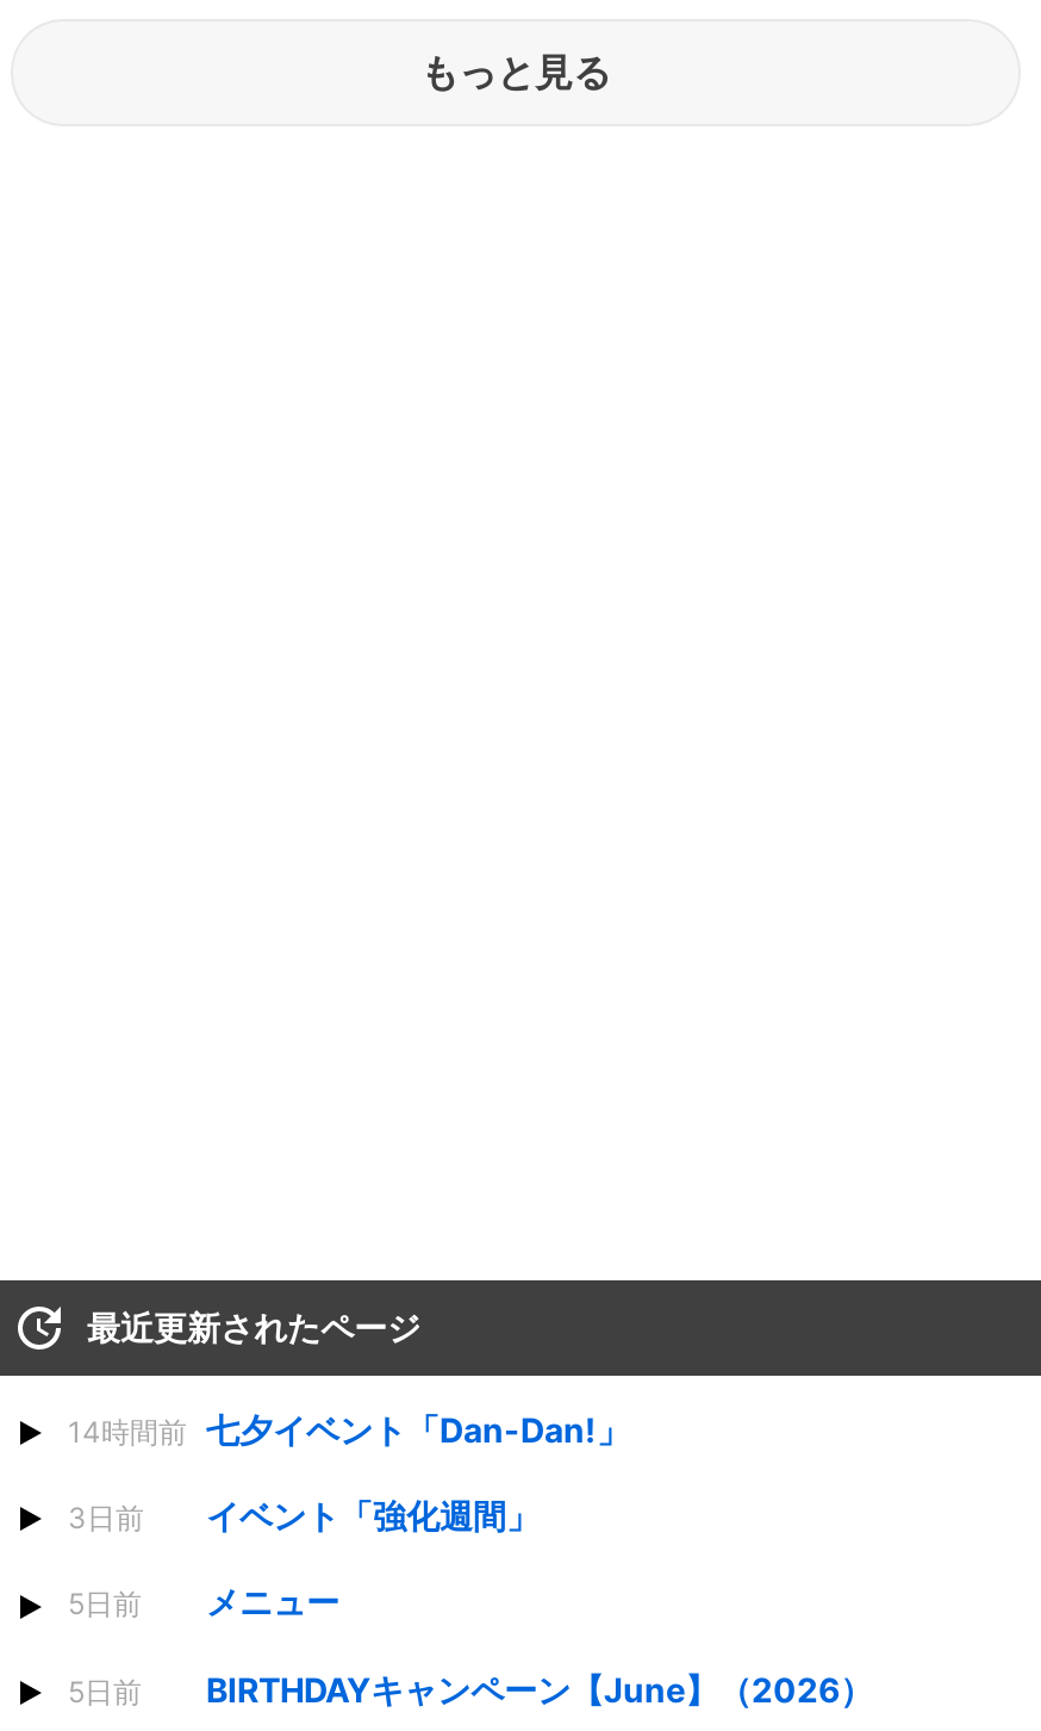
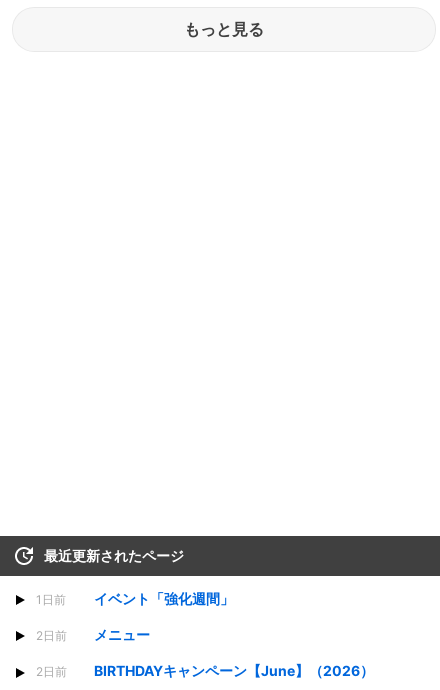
- 14時間前 七夕イベント「Dan-Dan!」
- 3日前
+ 1日前

- 5日前 メニュー
+ 2日前 メニュー

- 5日前 BIRTHDAYキャンペーン【June】（2026）
+ 2日前 BIRTHDAYキャンペーン【June】（2026）
